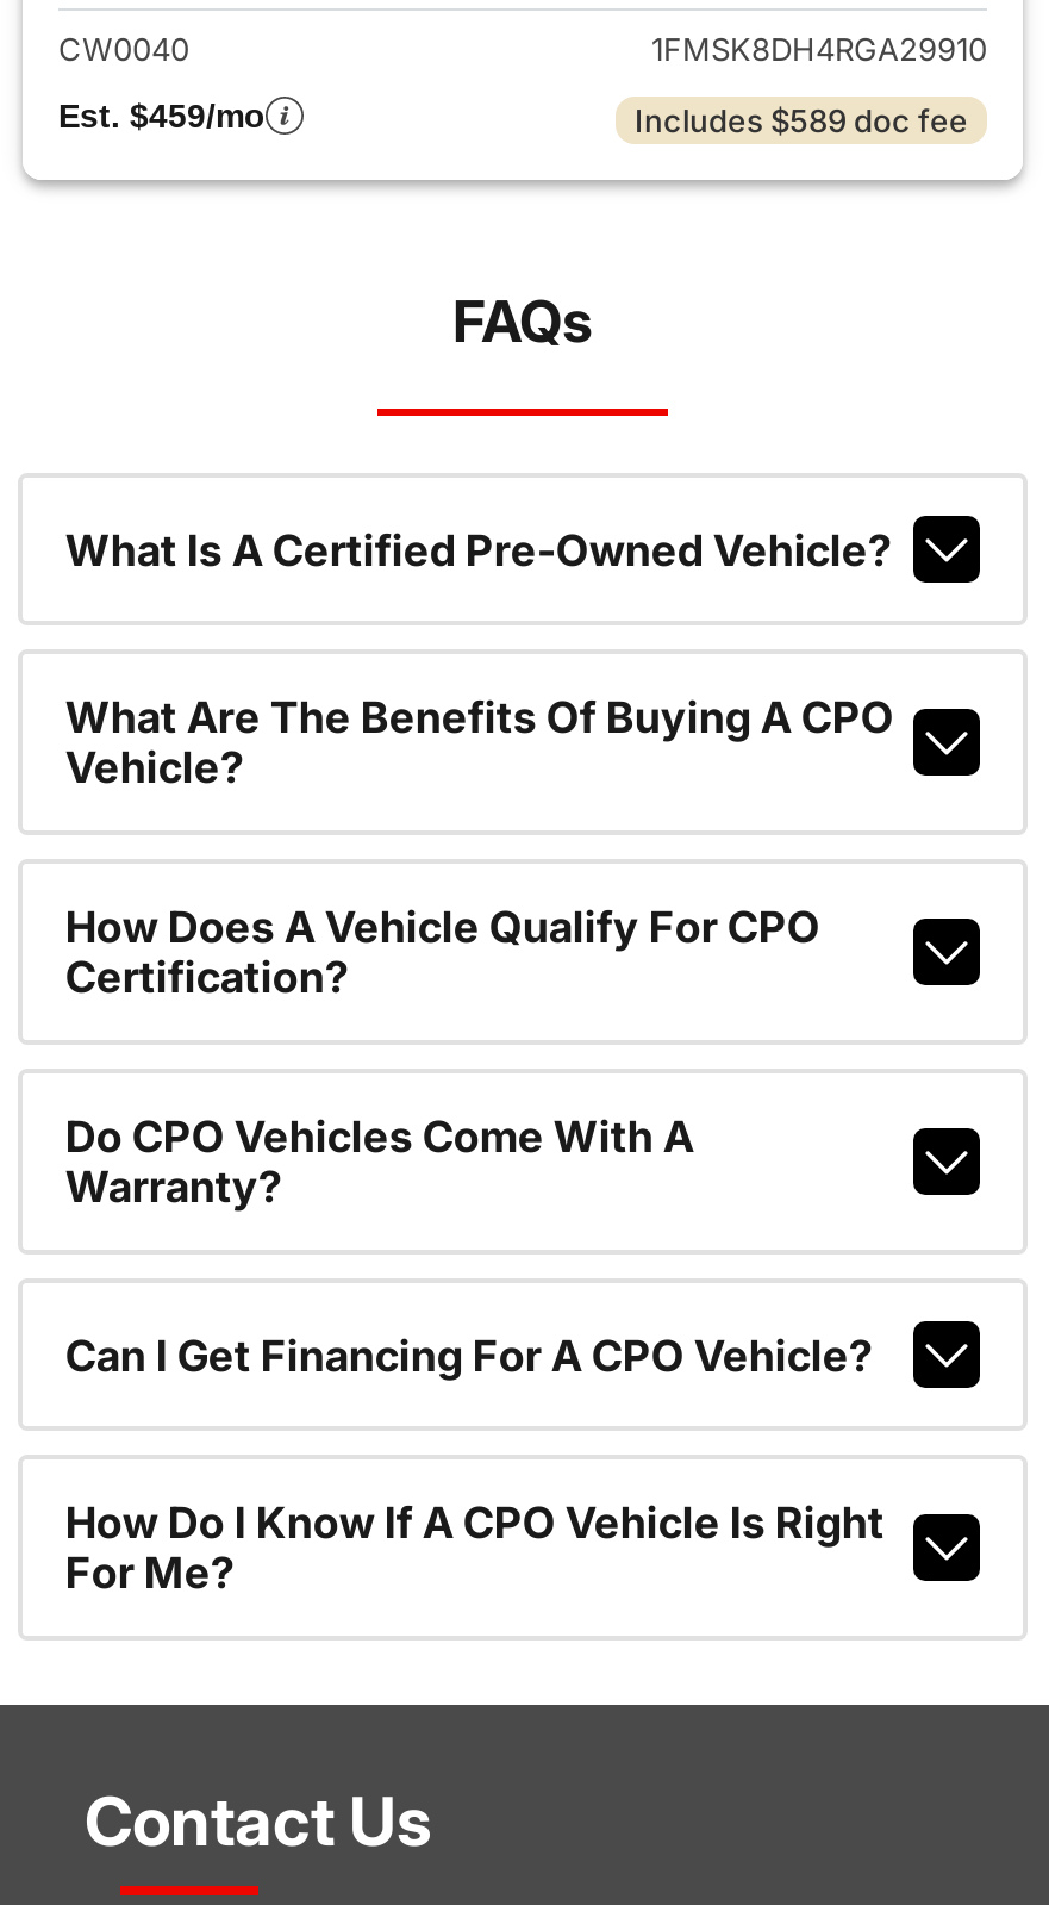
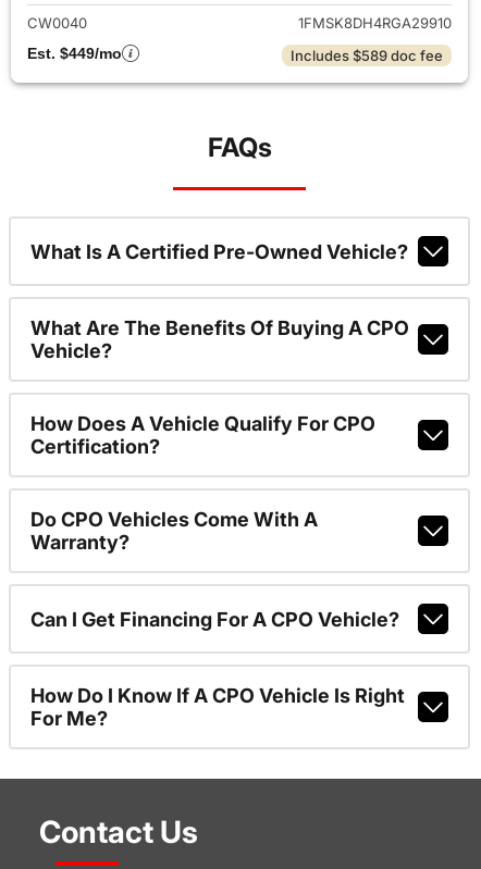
- Est. $459/mo
+ Est. $449/mo
